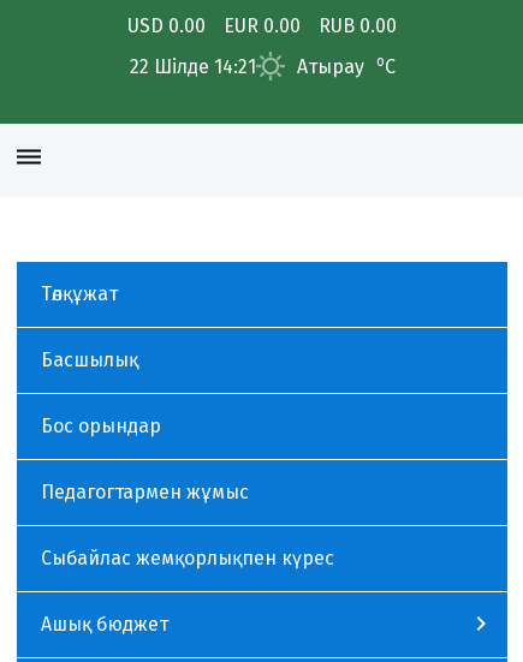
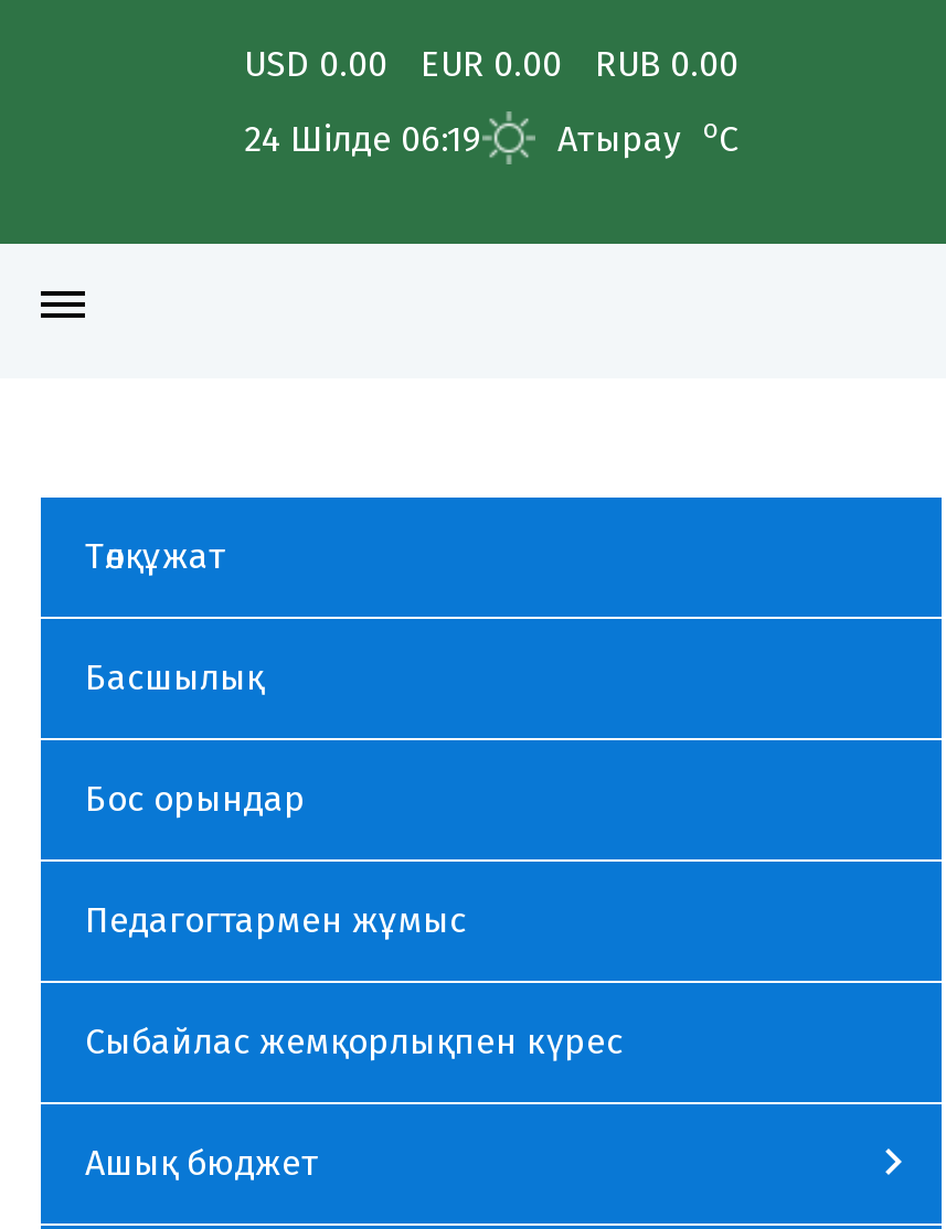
- 22 Шілде 14:21 Атырау oC
+ 24 Шілде 06:19 Атырау oC
